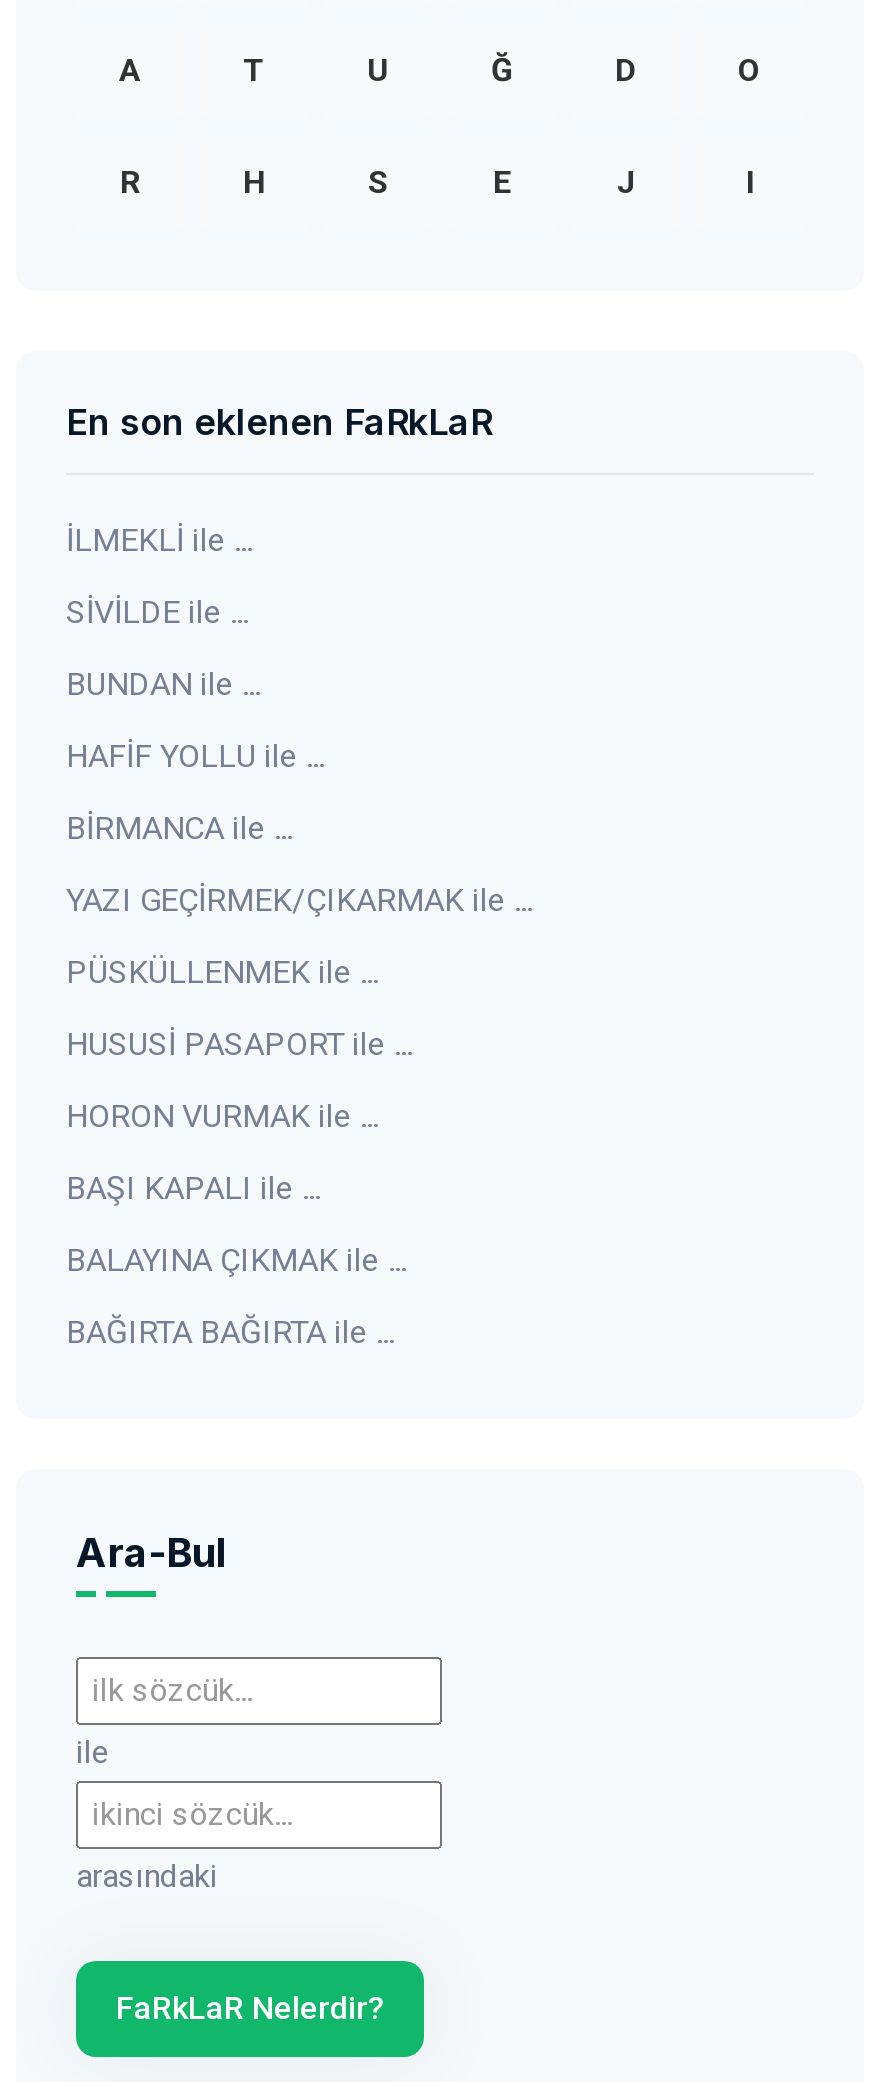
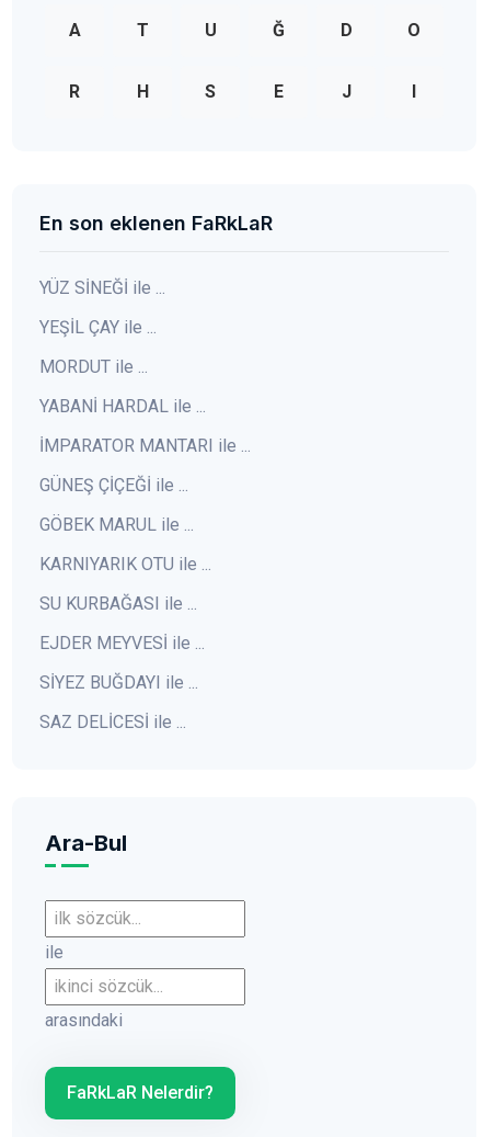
- İLMEKLİ ile ...
+ YÜZ SİNEĞİ ile ...

- SİVİLDE ile ...
+ YEŞİL ÇAY ile ...

- BUNDAN ile ...
+ MORDUT ile ...

- HAFİF YOLLU ile ...
+ YABANİ HARDAL ile ...

- BİRMANCA ile ...
+ İMPARATOR MANTARI ile ...

- YAZI GEÇİRMEK/ÇIKARMAK ile ...
+ GÜNEŞ ÇİÇEĞİ ile ...

- PÜSKÜLLENMEK ile ...
+ GÖBEK MARUL ile ...

- HUSUSİ PASAPORT ile ...
+ KARNIYARIK OTU ile ...

- HORON VURMAK ile ...
+ SU KURBAĞASI ile ...

- BAŞI KAPALI ile ...
+ EJDER MEYVESİ ile ...

- BALAYINA ÇIKMAK ile ...
+ SİYEZ BUĞDAYI ile ...

- BAĞIRTA BAĞIRTA ile ...
+ SAZ DELİCESİ ile ...
